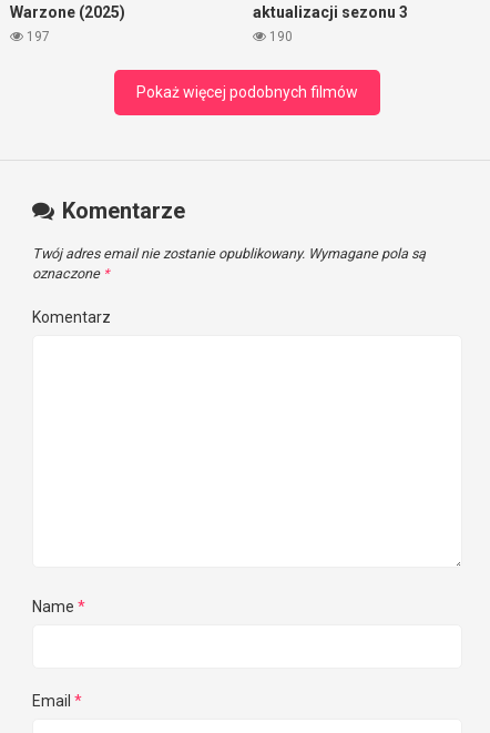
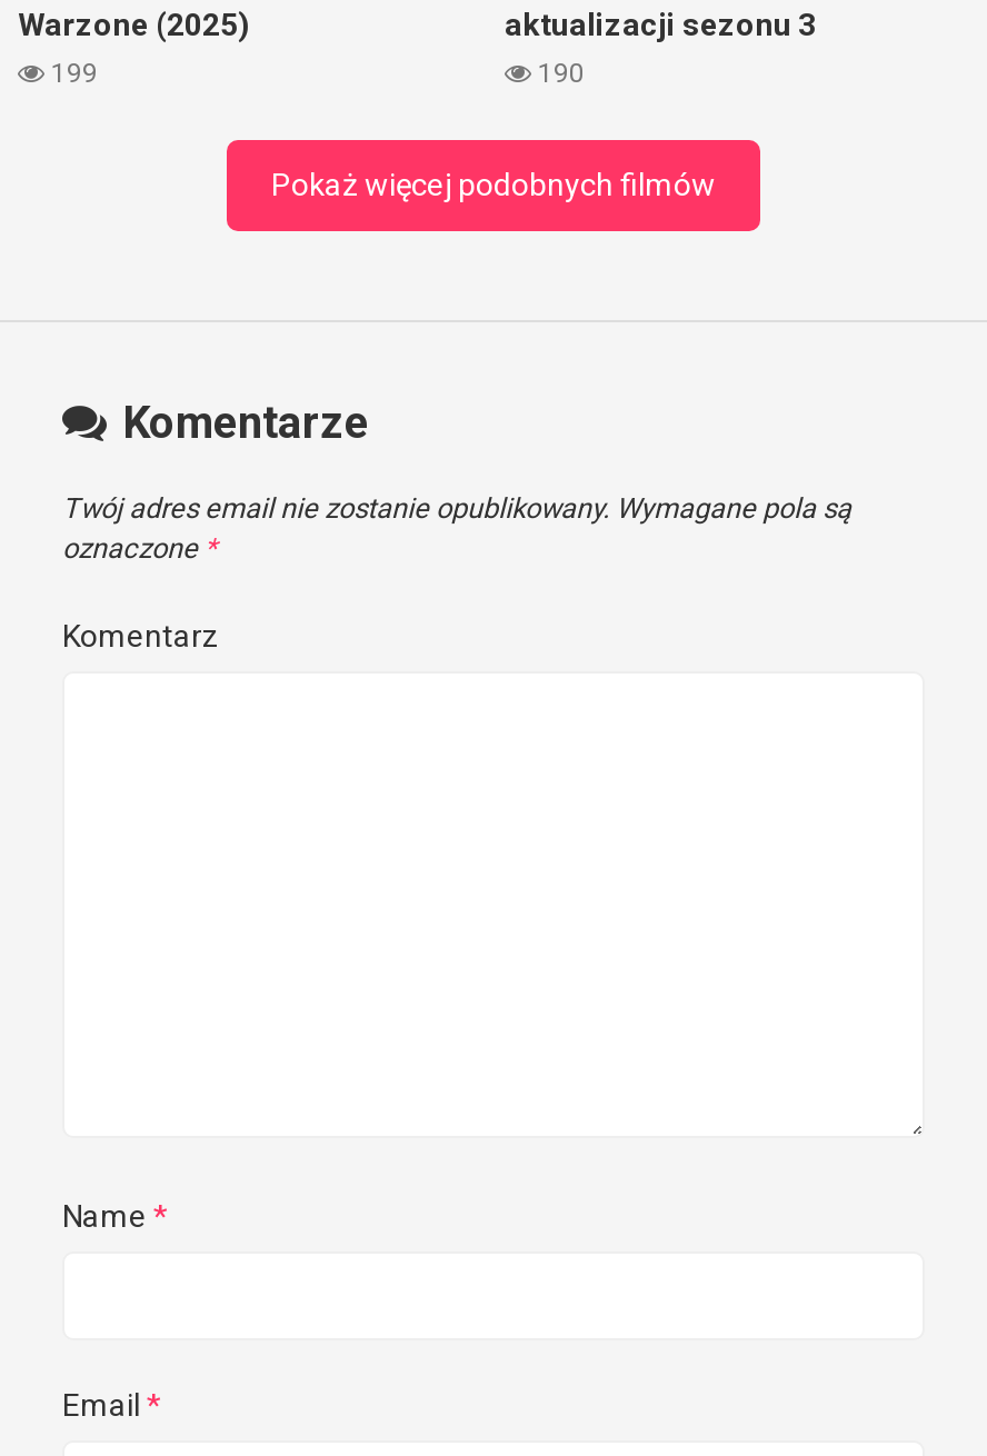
- 197
+ 199
